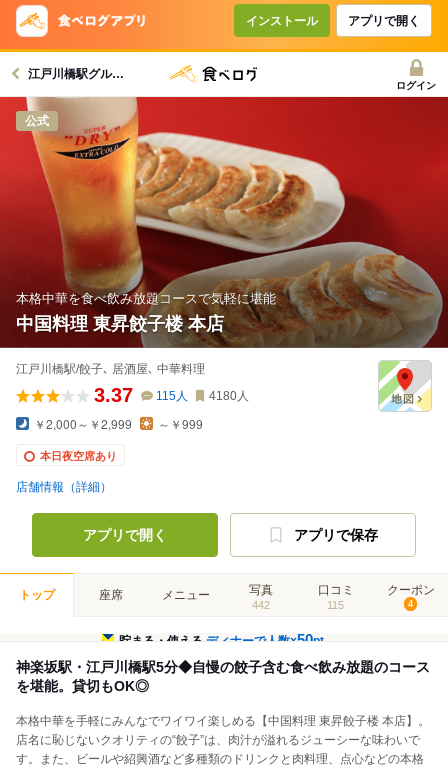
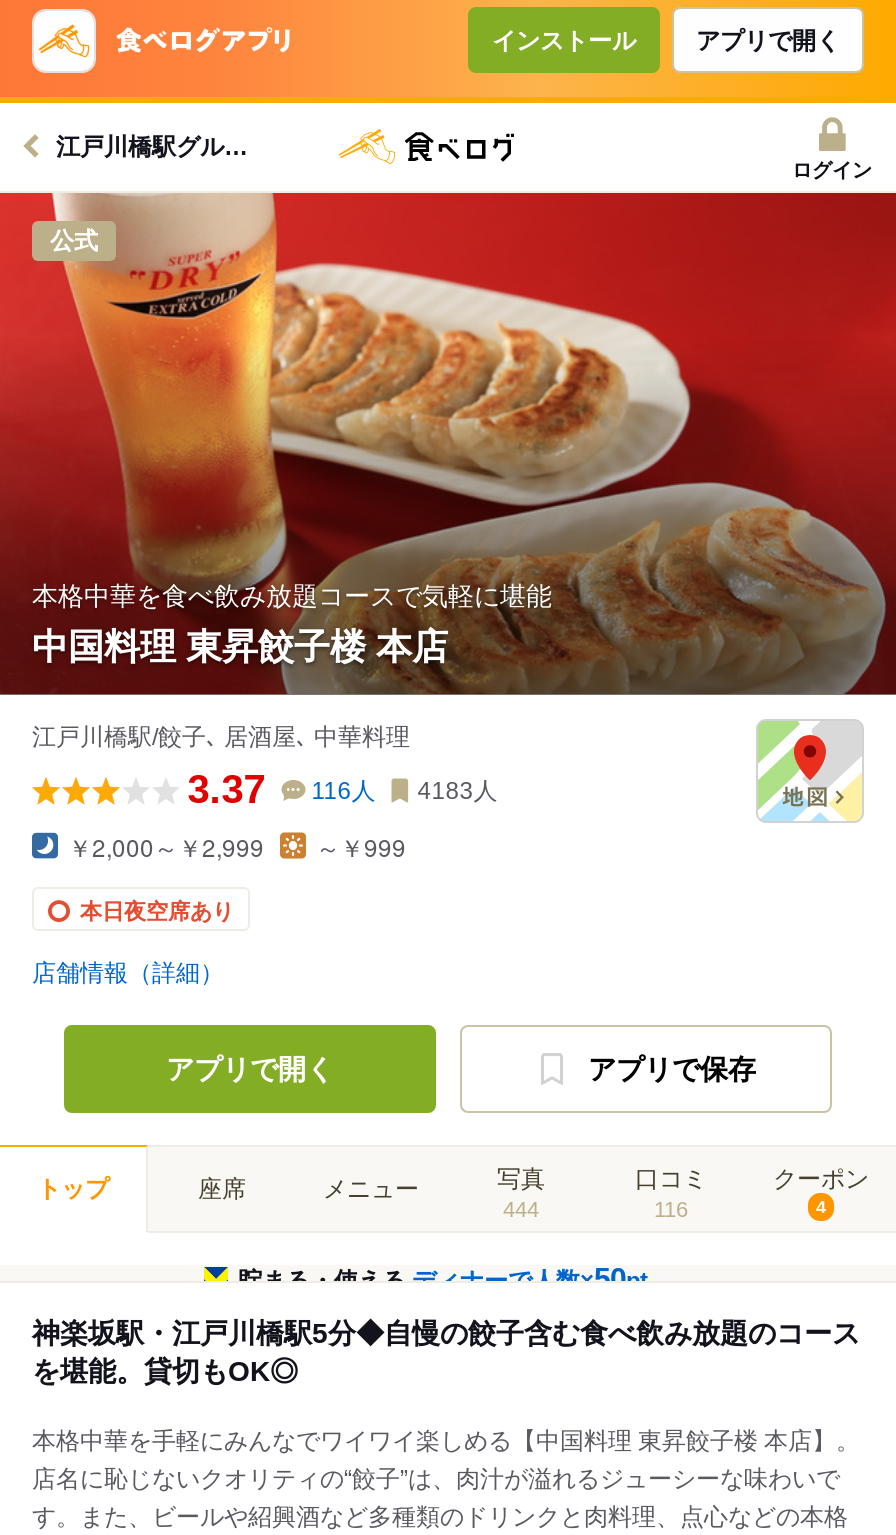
- 115人
+ 116人

- 4180人
+ 4183人

- 442
+ 444

- 115
+ 116
